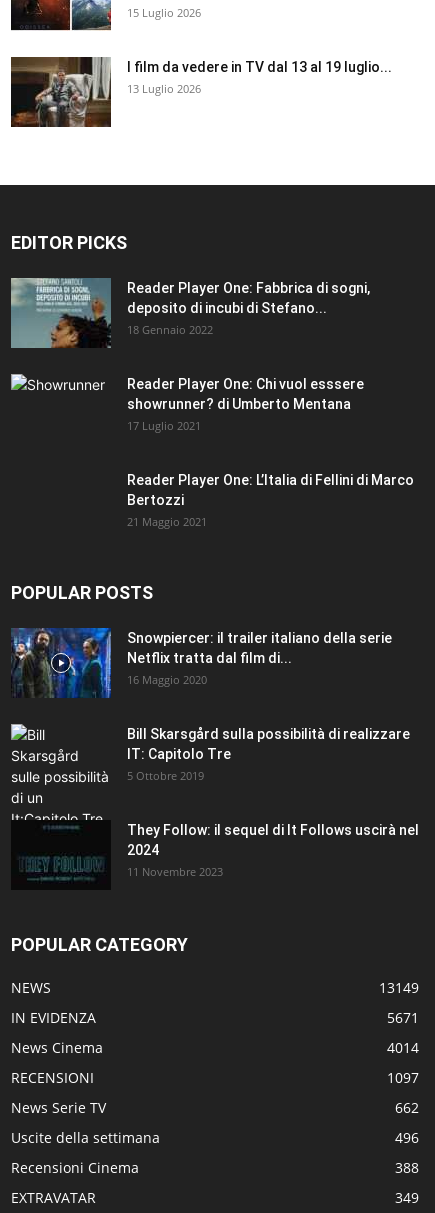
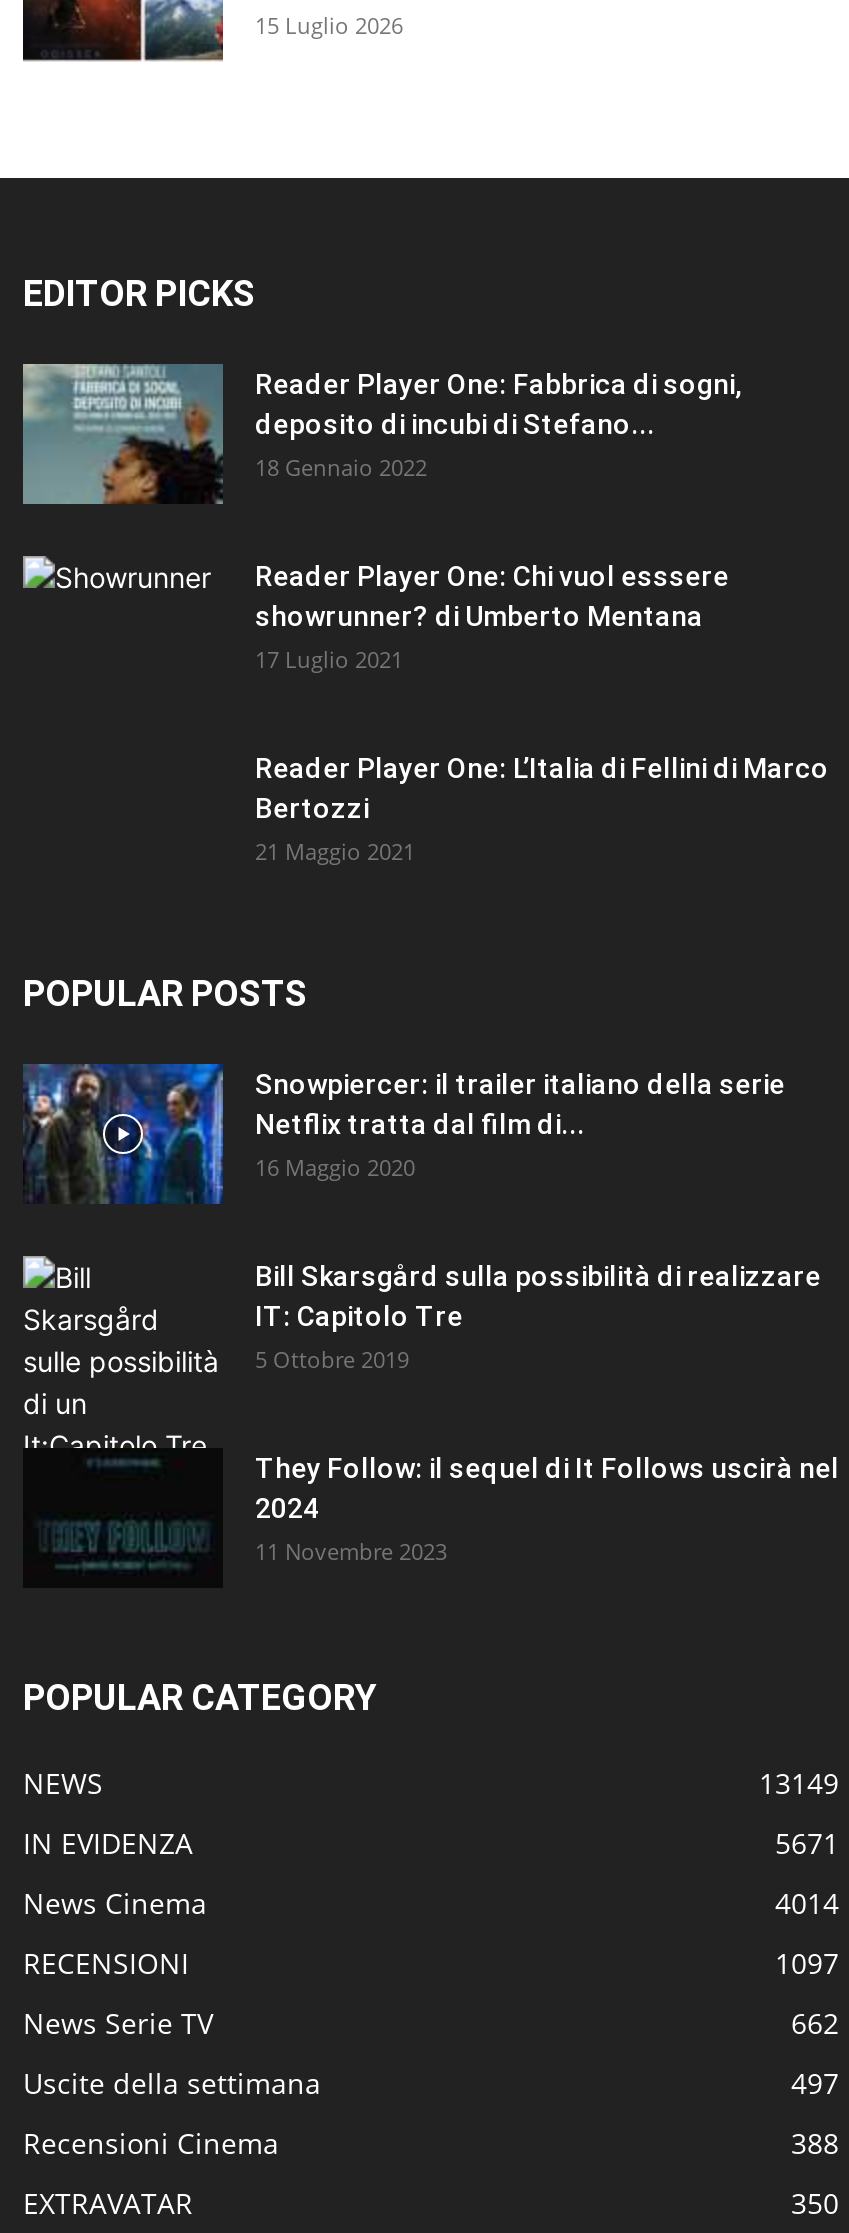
- [image]
- I film da vedere in TV dal 13 al 19 luglio...
- 13 Luglio 2026

- 496
+ 497

- 349
+ 350
